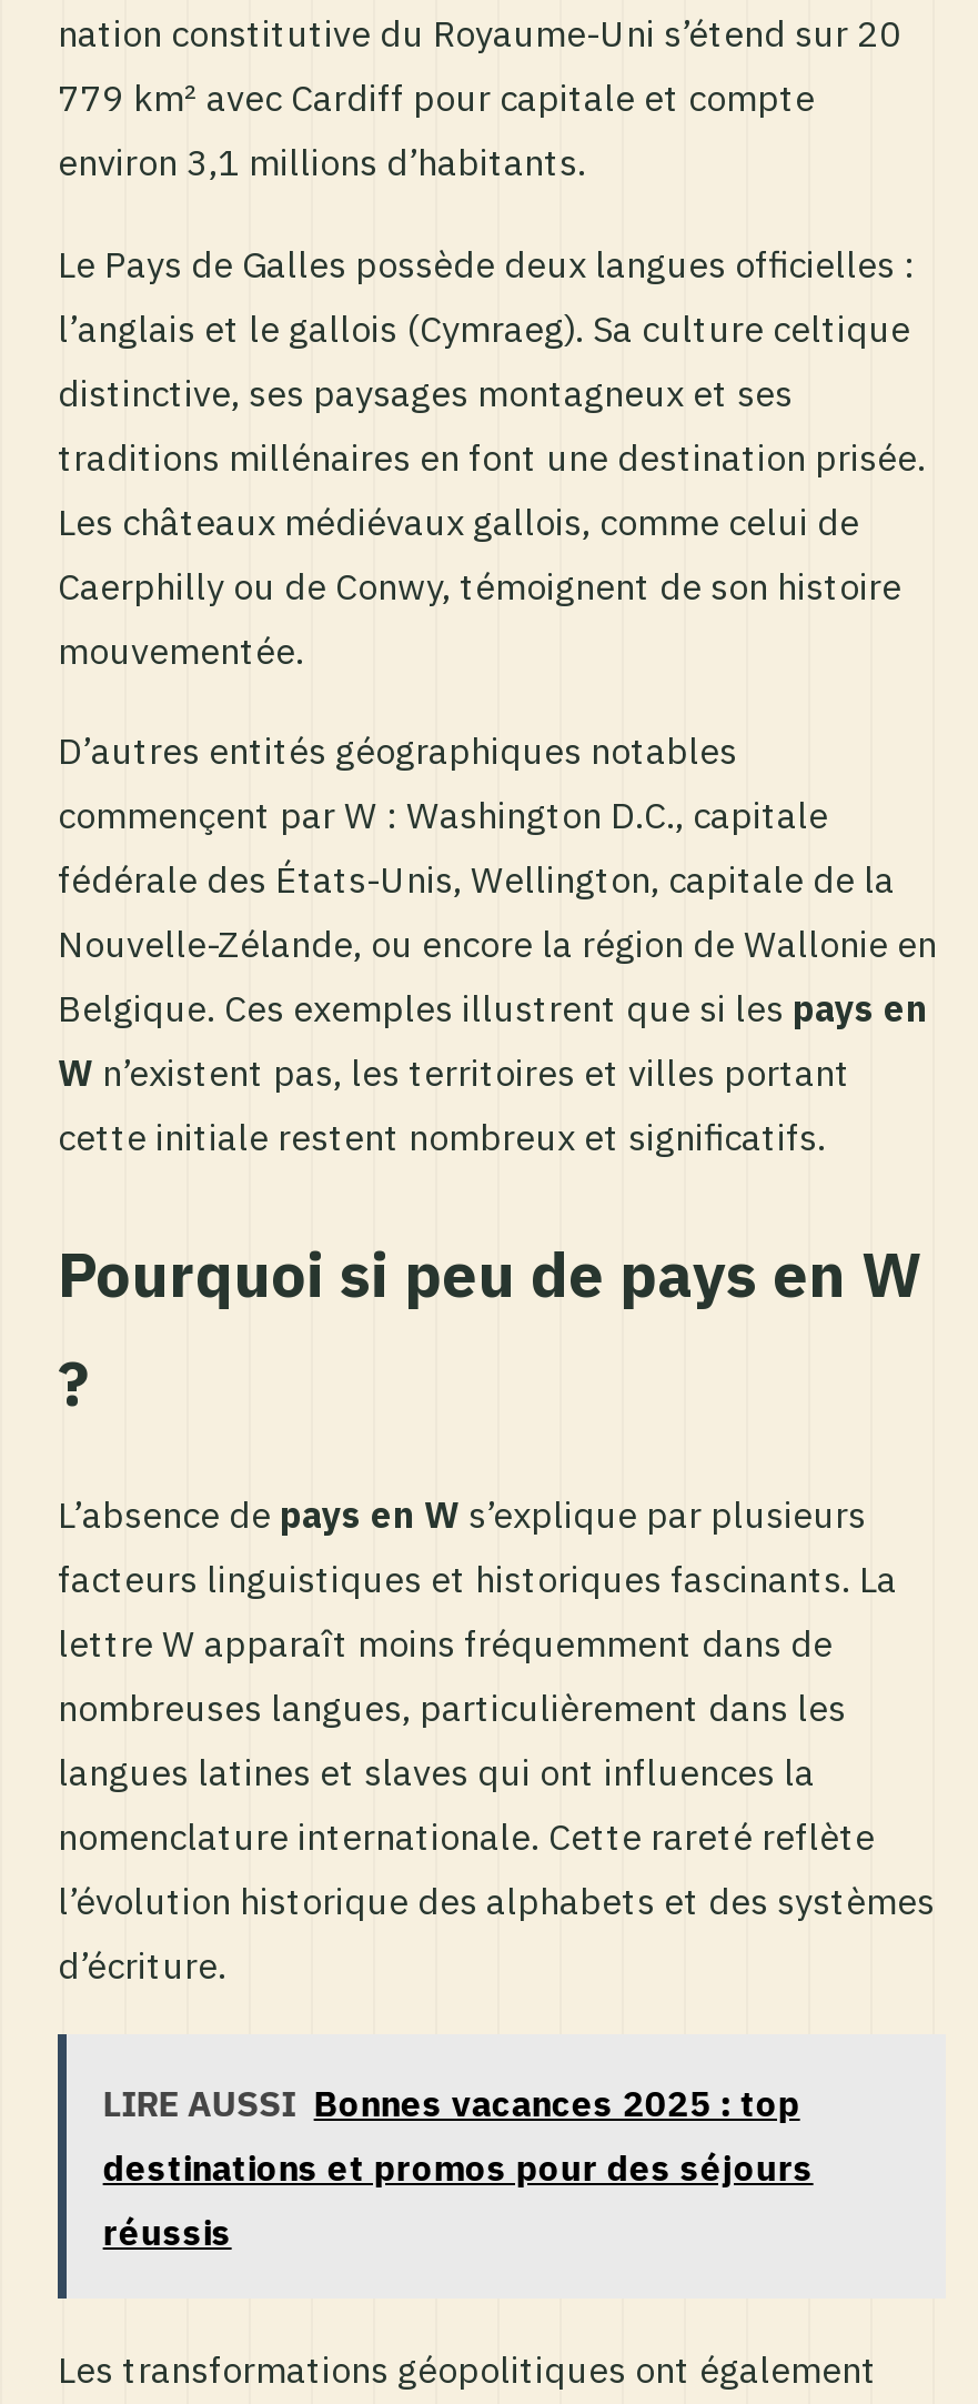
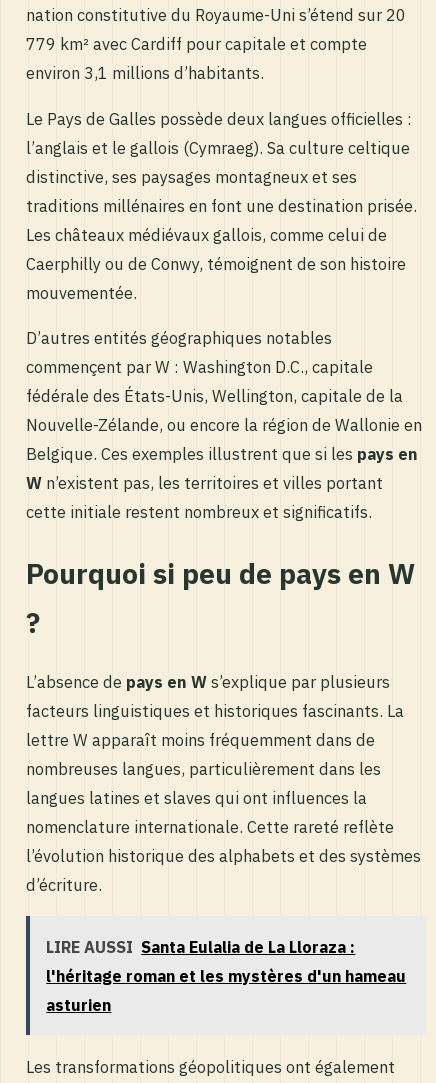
- LIRE AUSSI Bonnes vacances 2025 : top
- destinations et promos pour des séjours
- réussis
+ LIRE AUSSI Santa Eulalia de La Lloraza :
+ l'héritage roman et les mystères d'un hameau
+ asturien
